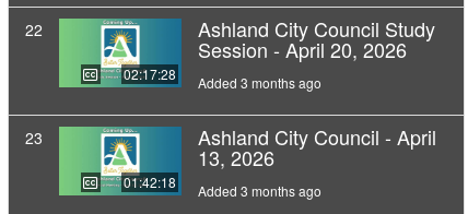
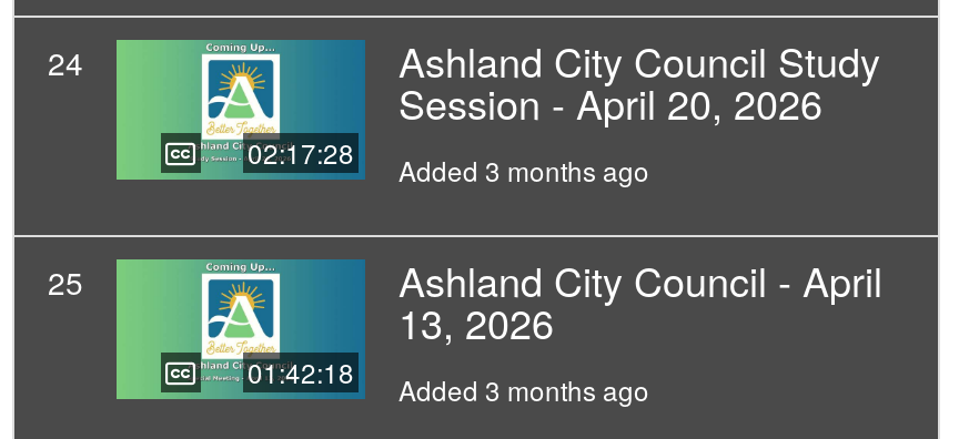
- 22
+ 24

- 23
+ 25
